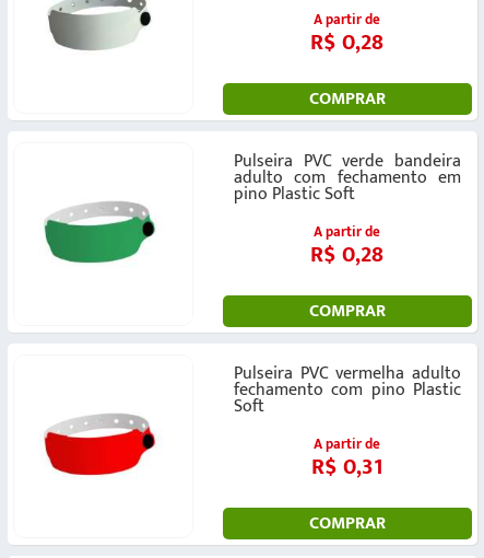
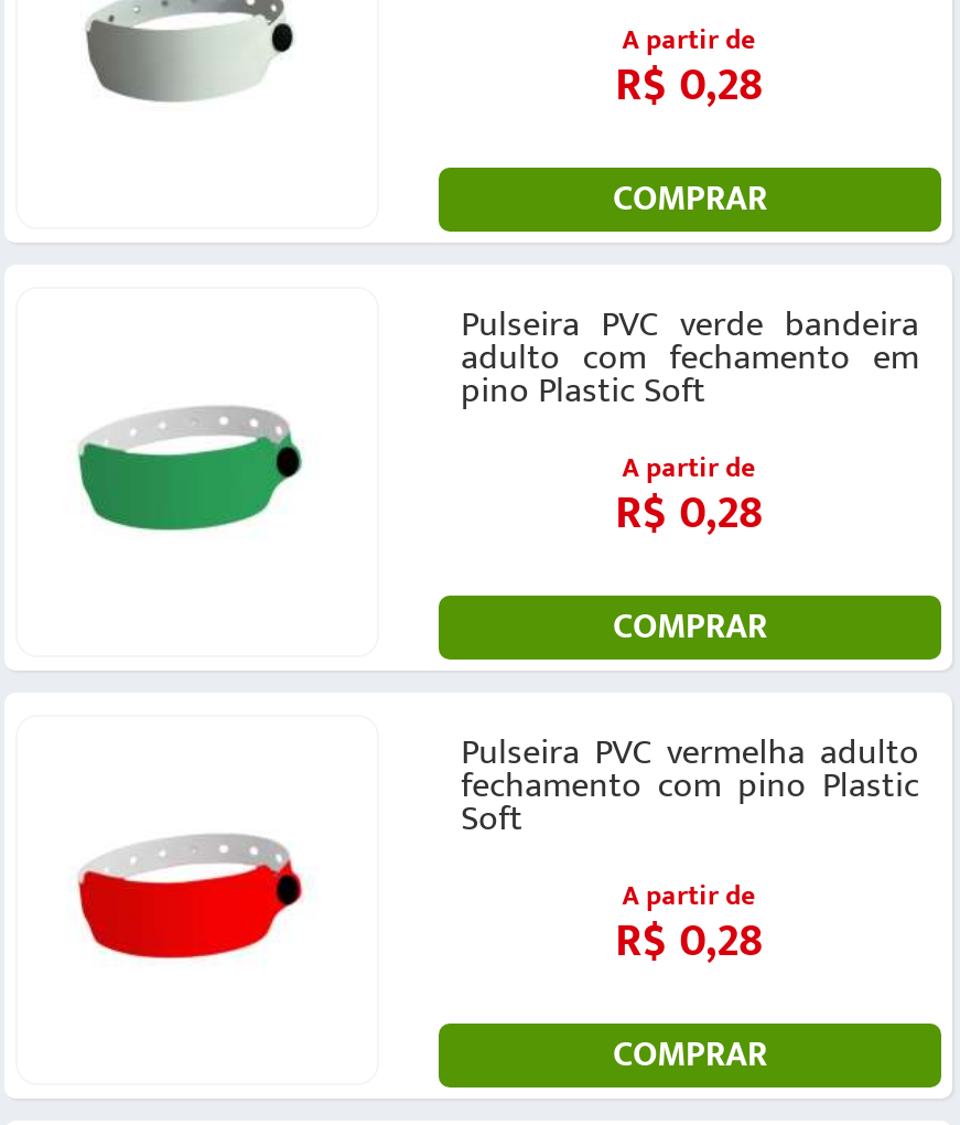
- R$ 0,31
+ R$ 0,28
